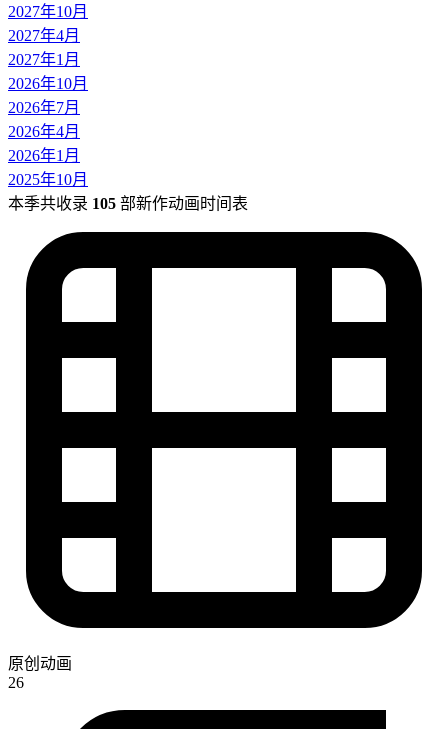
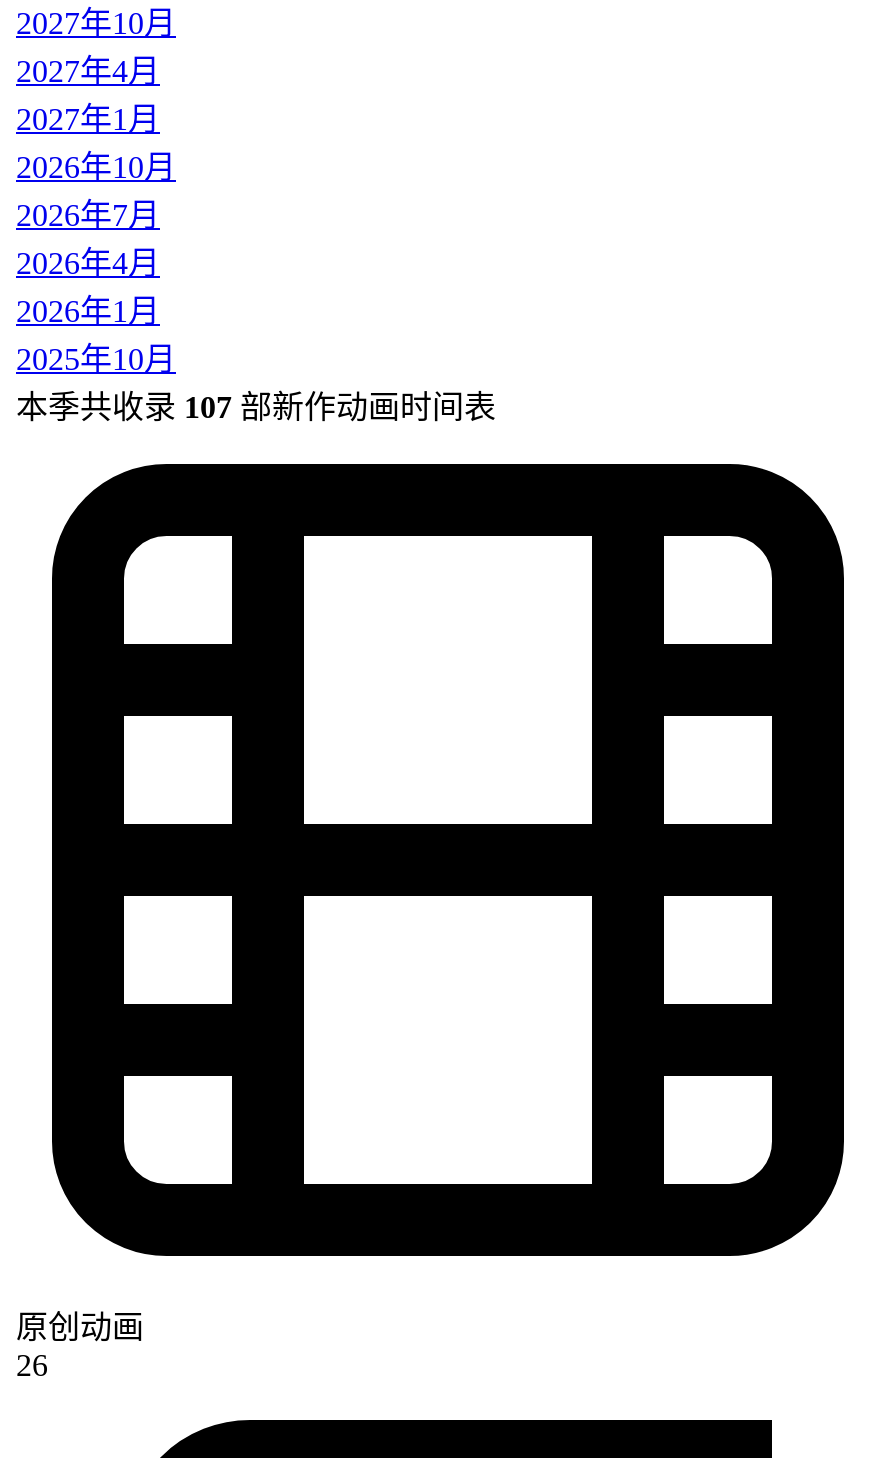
- 本季共收录105部新作动画时间表
+ 本季共收录107部新作动画时间表
